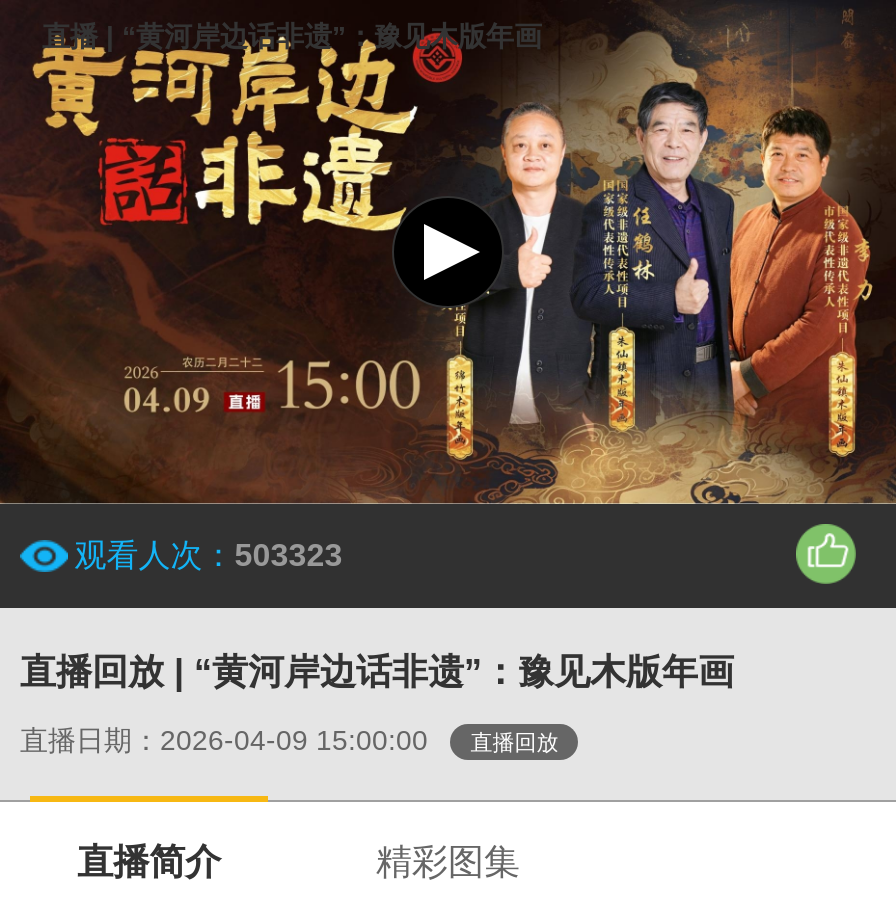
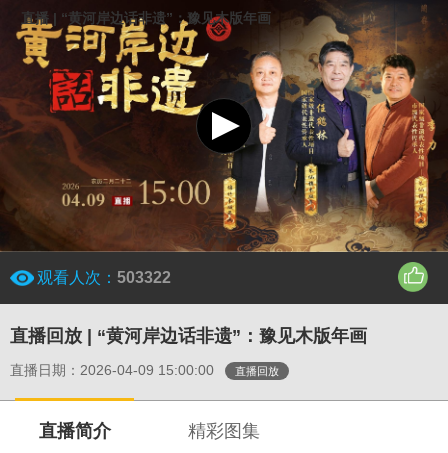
- 观看人次：503323
+ 观看人次：503322
